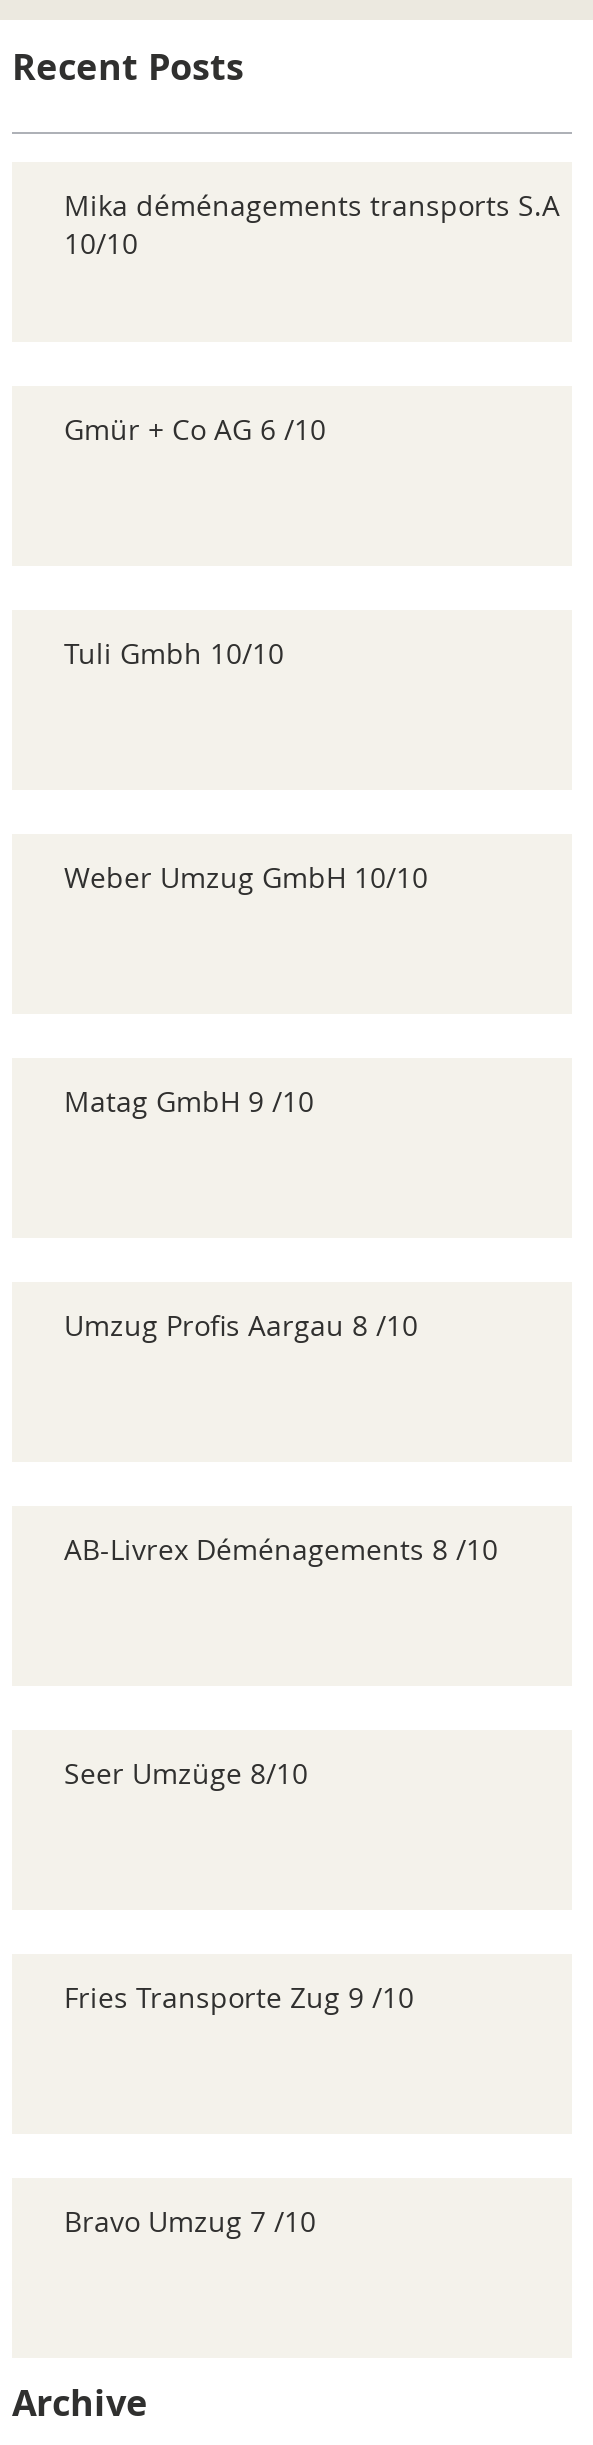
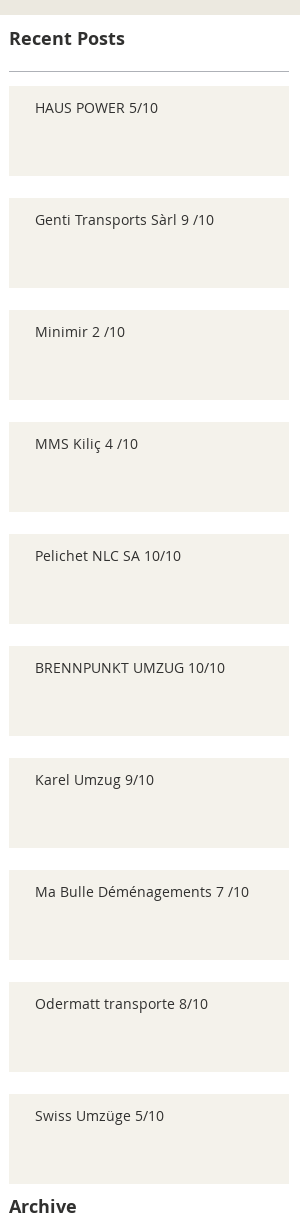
- Mika déménagements transports S.A
- 10/10
+ HAUS POWER 5/10

- Gmür + Co AG 6 /10
+ Genti Transports Sàrl 9 /10

- Tuli Gmbh 10/10
+ Minimir 2 /10

- Weber Umzug GmbH 10/10
+ MMS Kiliç 4 /10

- Matag GmbH 9 /10
+ Pelichet NLC SA 10/10

- Umzug Profis Aargau 8 /10
+ BRENNPUNKT UMZUG 10/10

- AB-Livrex Déménagements 8 /10
+ Karel Umzug 9/10

- Seer Umzüge 8/10
+ Ma Bulle Déménagements 7 /10

- Fries Transporte Zug 9 /10
+ Odermatt transporte 8/10

- Bravo Umzug 7 /10
+ Swiss Umzüge 5/10
